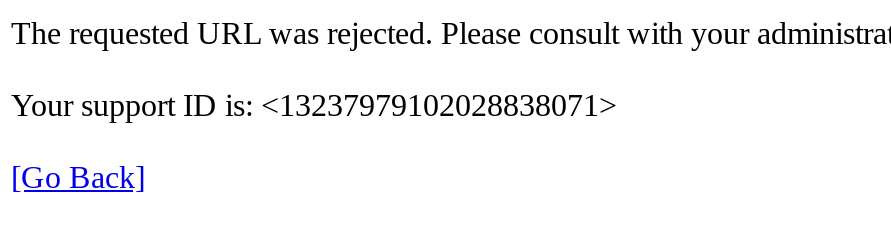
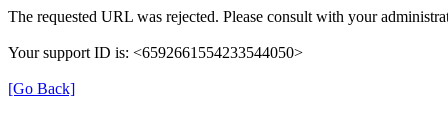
- Your support ID is: <13237979102028838071>
+ Your support ID is: <6592661554233544050>
